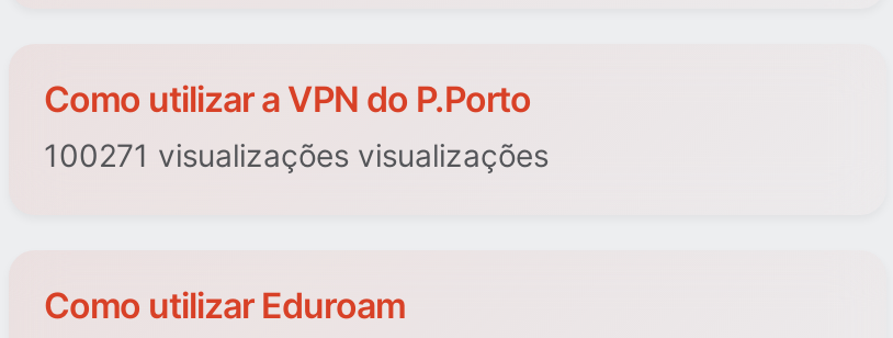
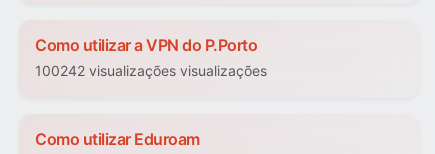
- 100271 visualizações visualizações
+ 100242 visualizações visualizações
